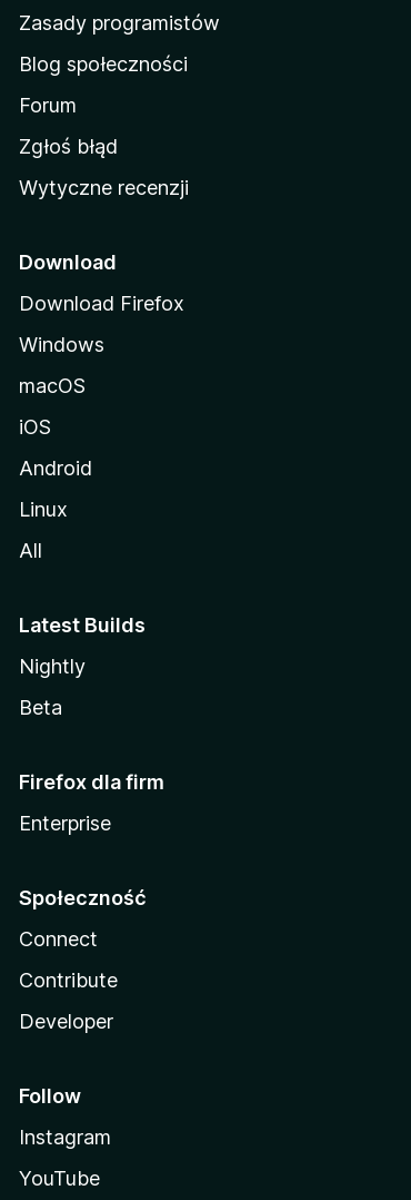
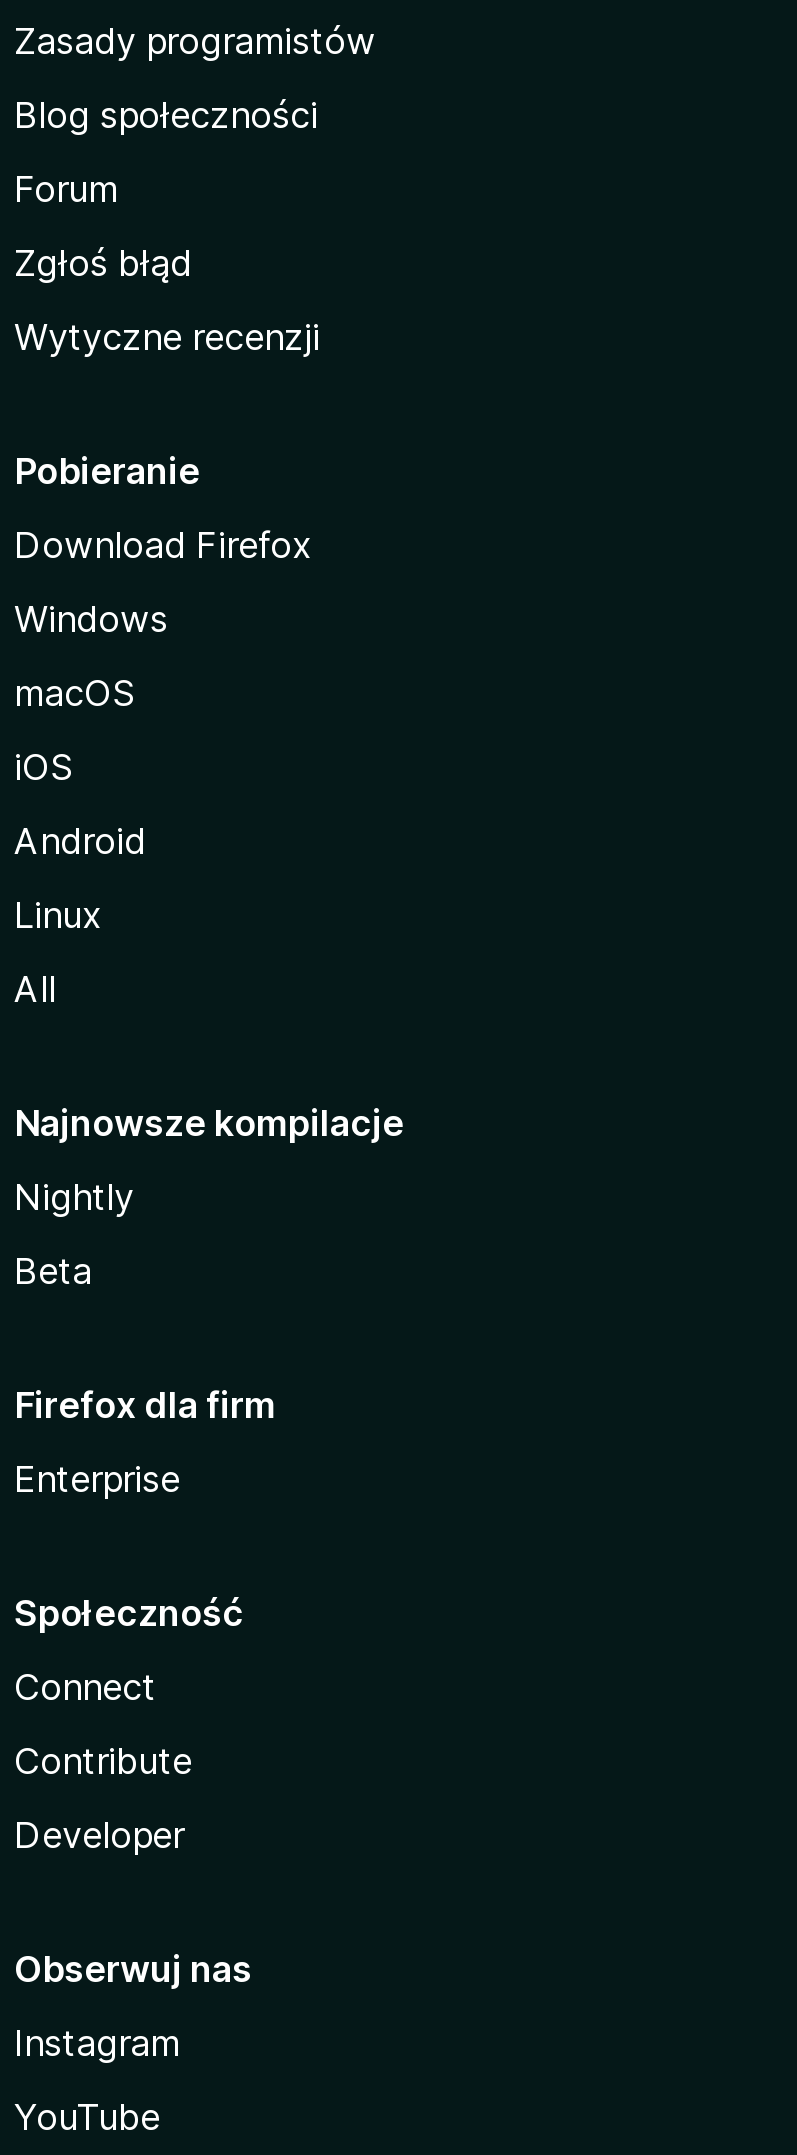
- Download
+ Pobieranie

- Latest Builds
+ Najnowsze kompilacje

- Follow
+ Obserwuj nas
